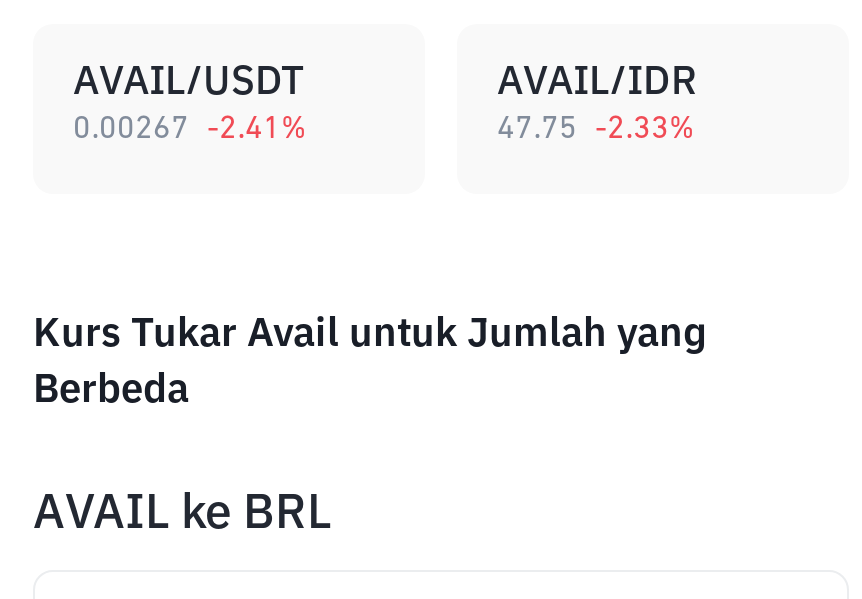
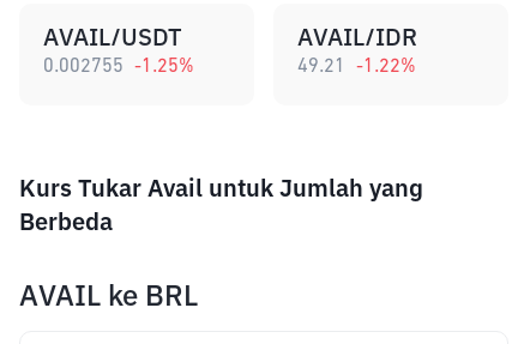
- 0.00267 -2.41%
+ 0.002755 -1.25%

- 47.75 -2.33%
+ 49.21 -1.22%
